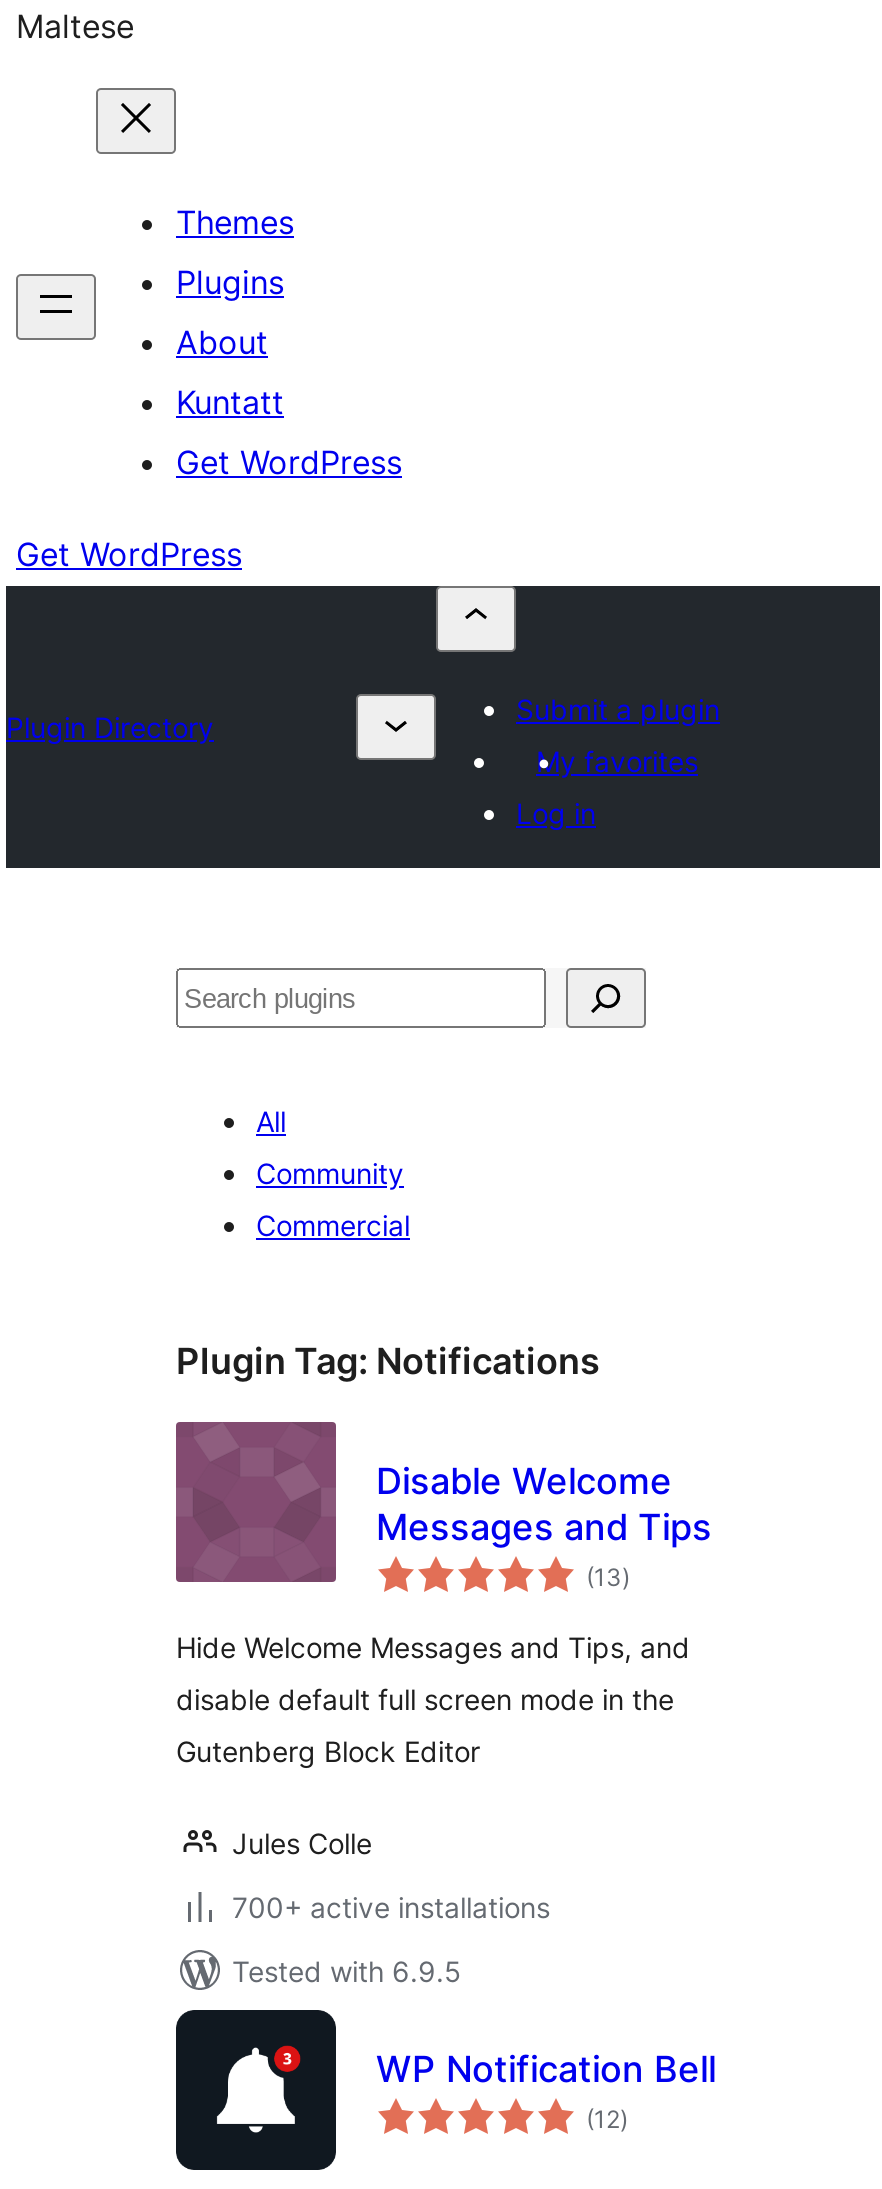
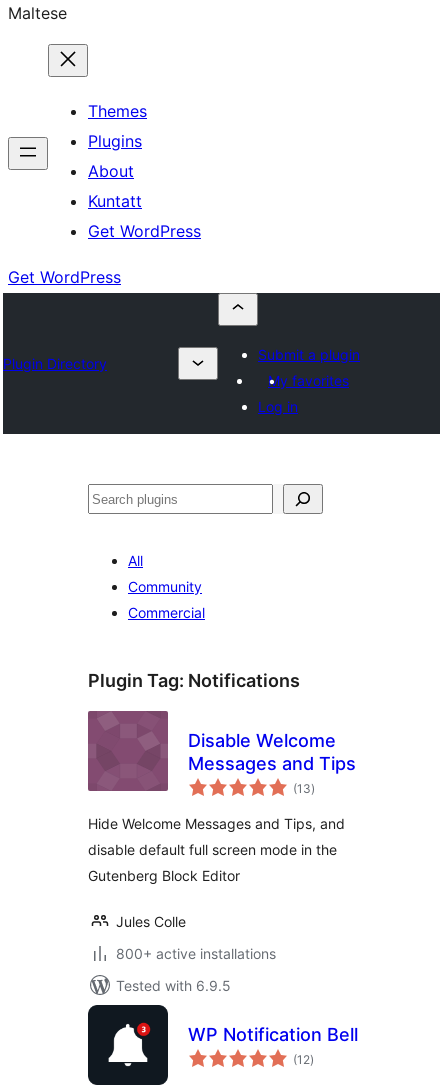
- 700+ active installations
+ 800+ active installations
